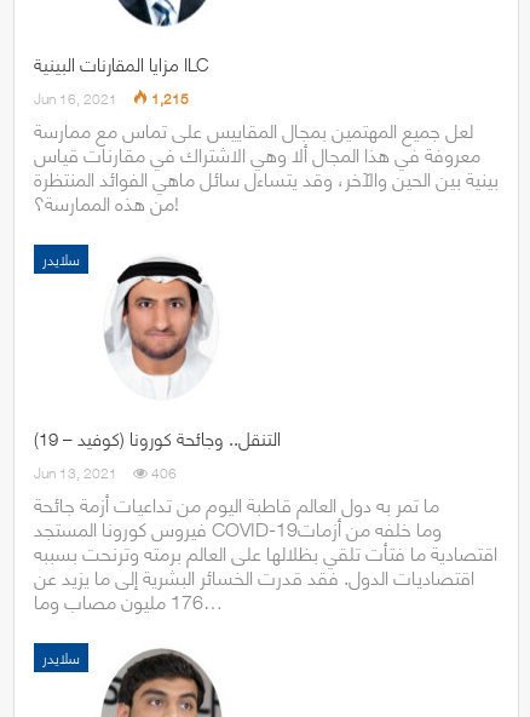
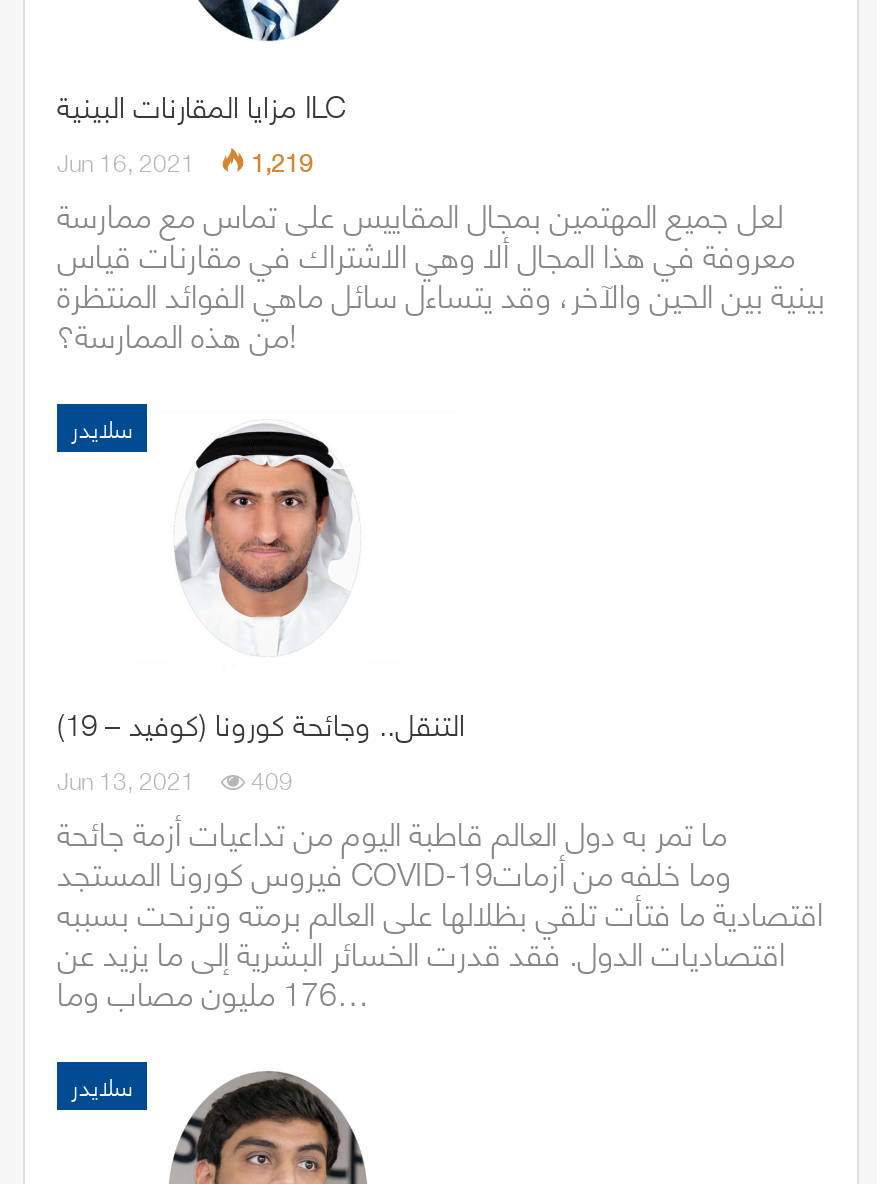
- Jun 16, 2021 1,215
+ Jun 16, 2021 1,219

- Jun 13, 2021 406
+ Jun 13, 2021 409
